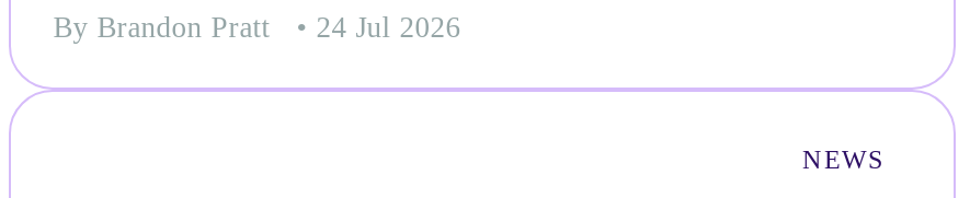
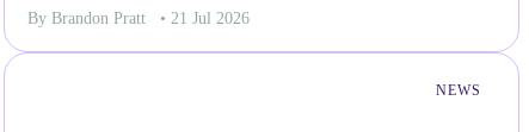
- By Brandon Pratt • 24 Jul 2026
+ By Brandon Pratt • 21 Jul 2026
